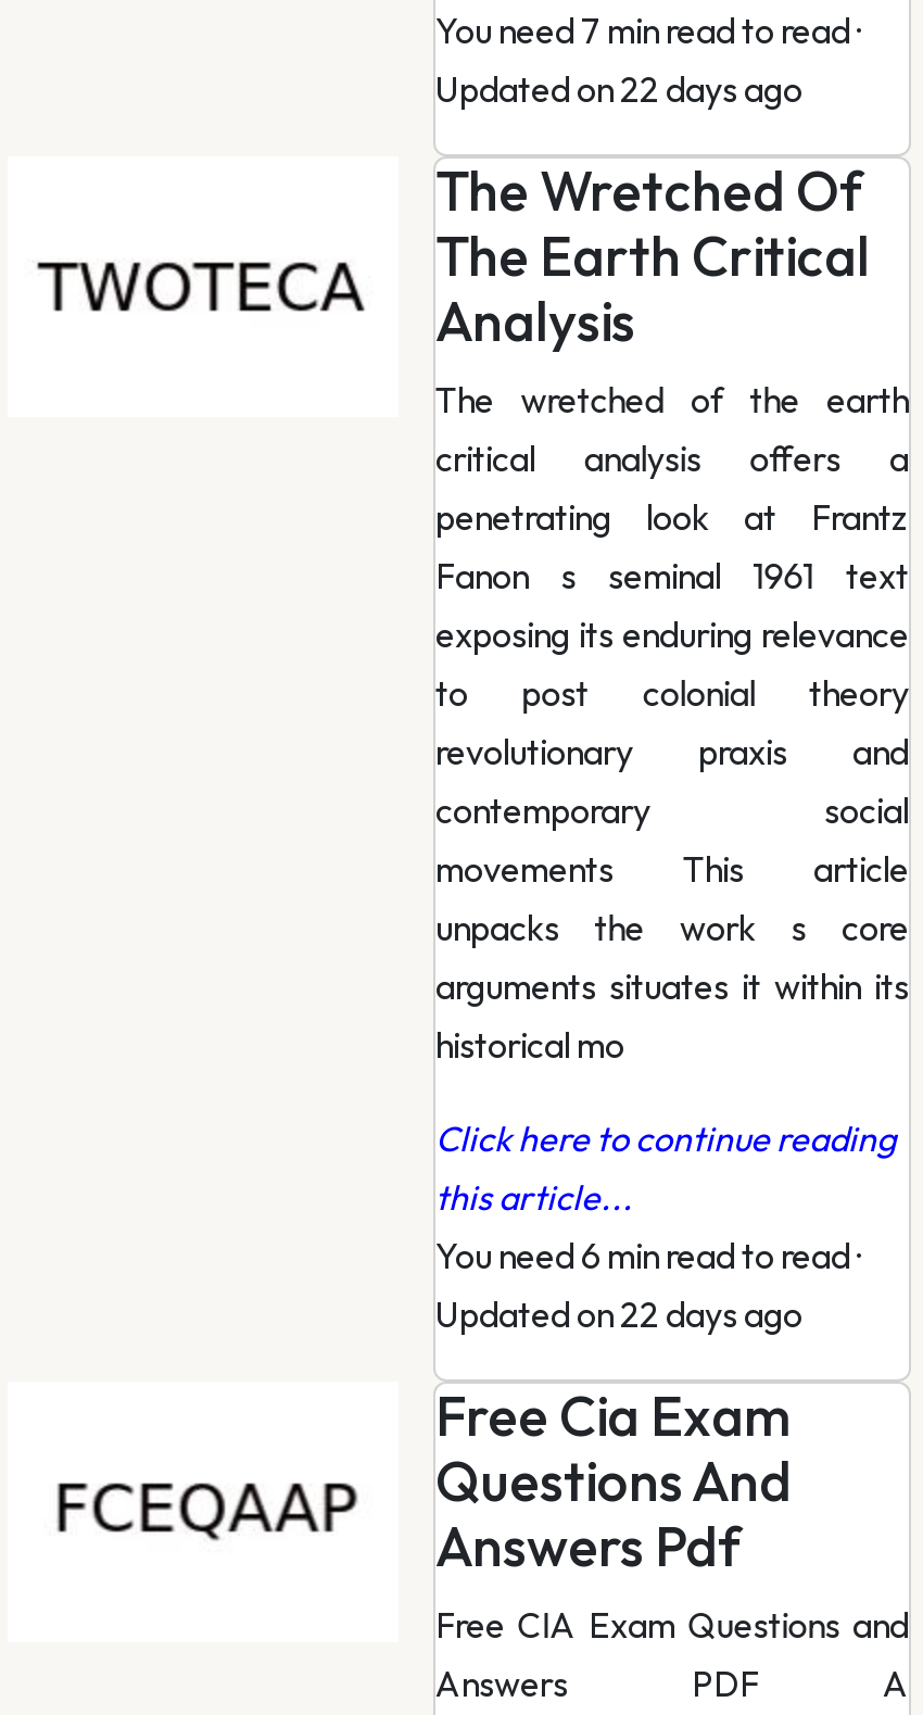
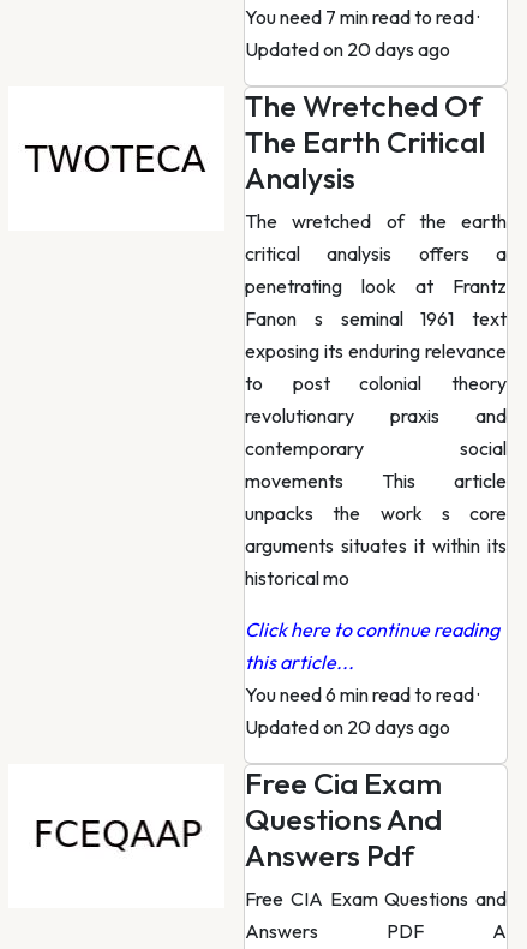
- Updated on 22 days ago
+ Updated on 20 days ago

- Updated on 22 days ago
+ Updated on 20 days ago
